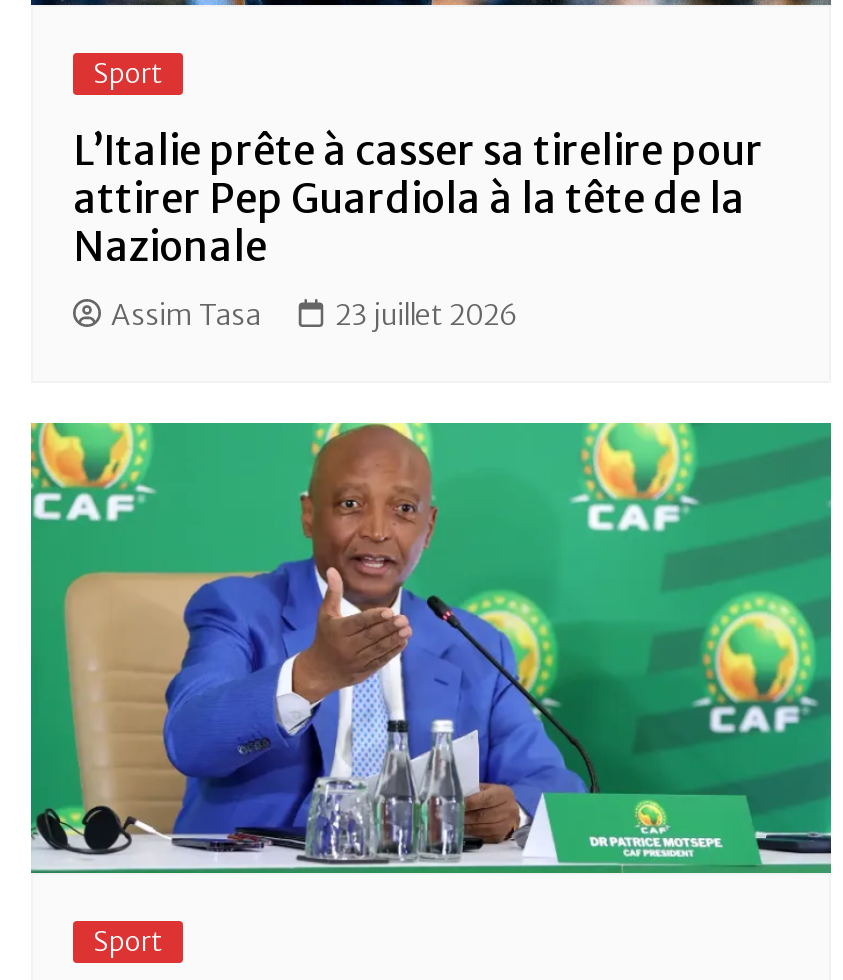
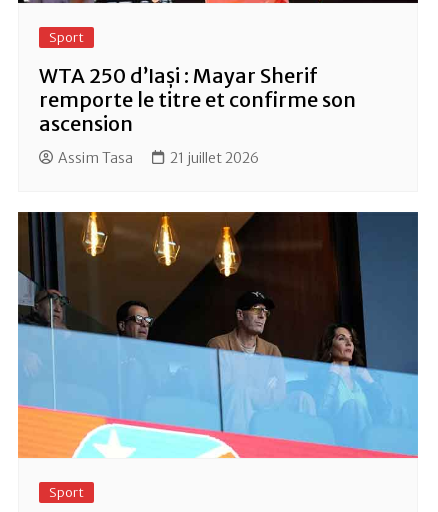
- L’Italie prête à casser sa tirelire pour
- attirer Pep Guardiola à la tête de la
- Nazionale
+ WTA 250 d’Iași : Mayar Sherif
+ remporte le titre et confirme son
+ ascension

- 23 juillet 2026
+ 21 juillet 2026

- [image]
+ [image]
